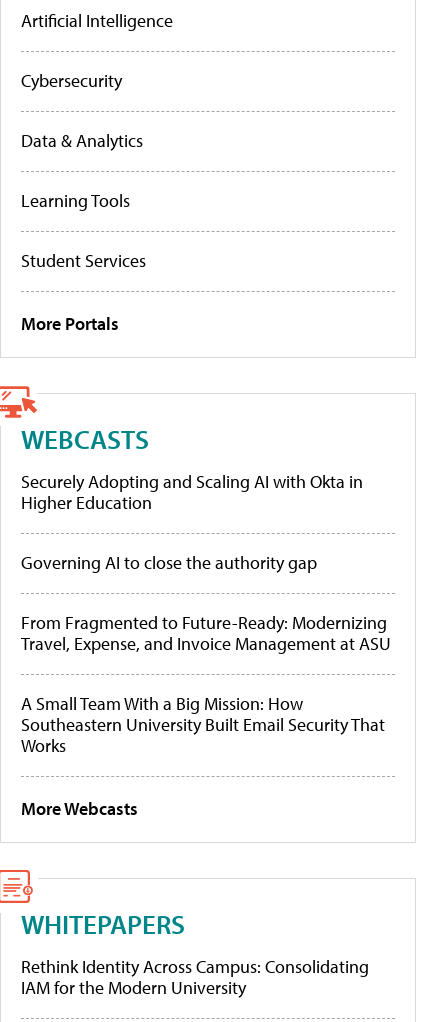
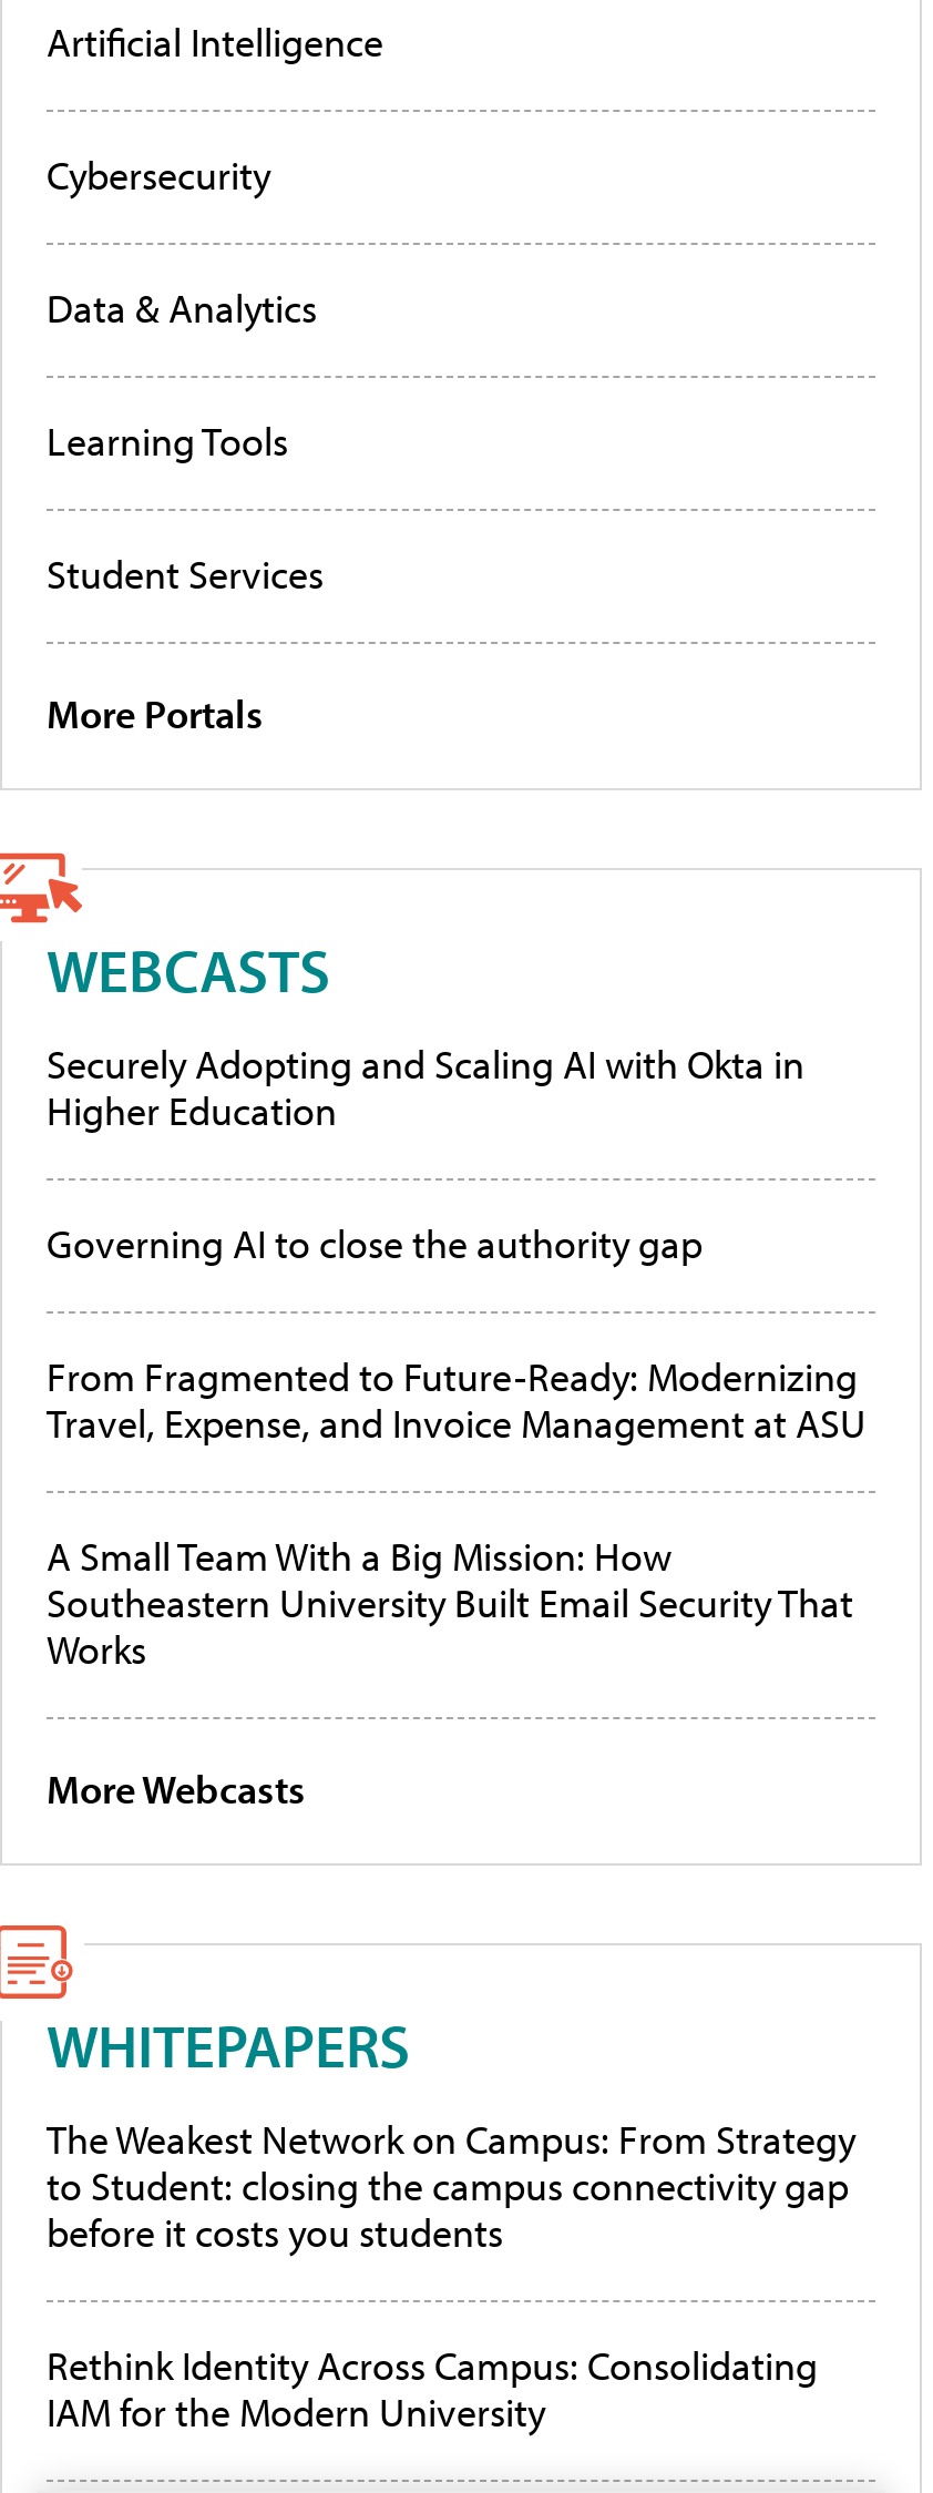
+ The Weakest Network on Campus: From Strategy
+ to Student: closing the campus connectivity gap
+ before it costs you students
